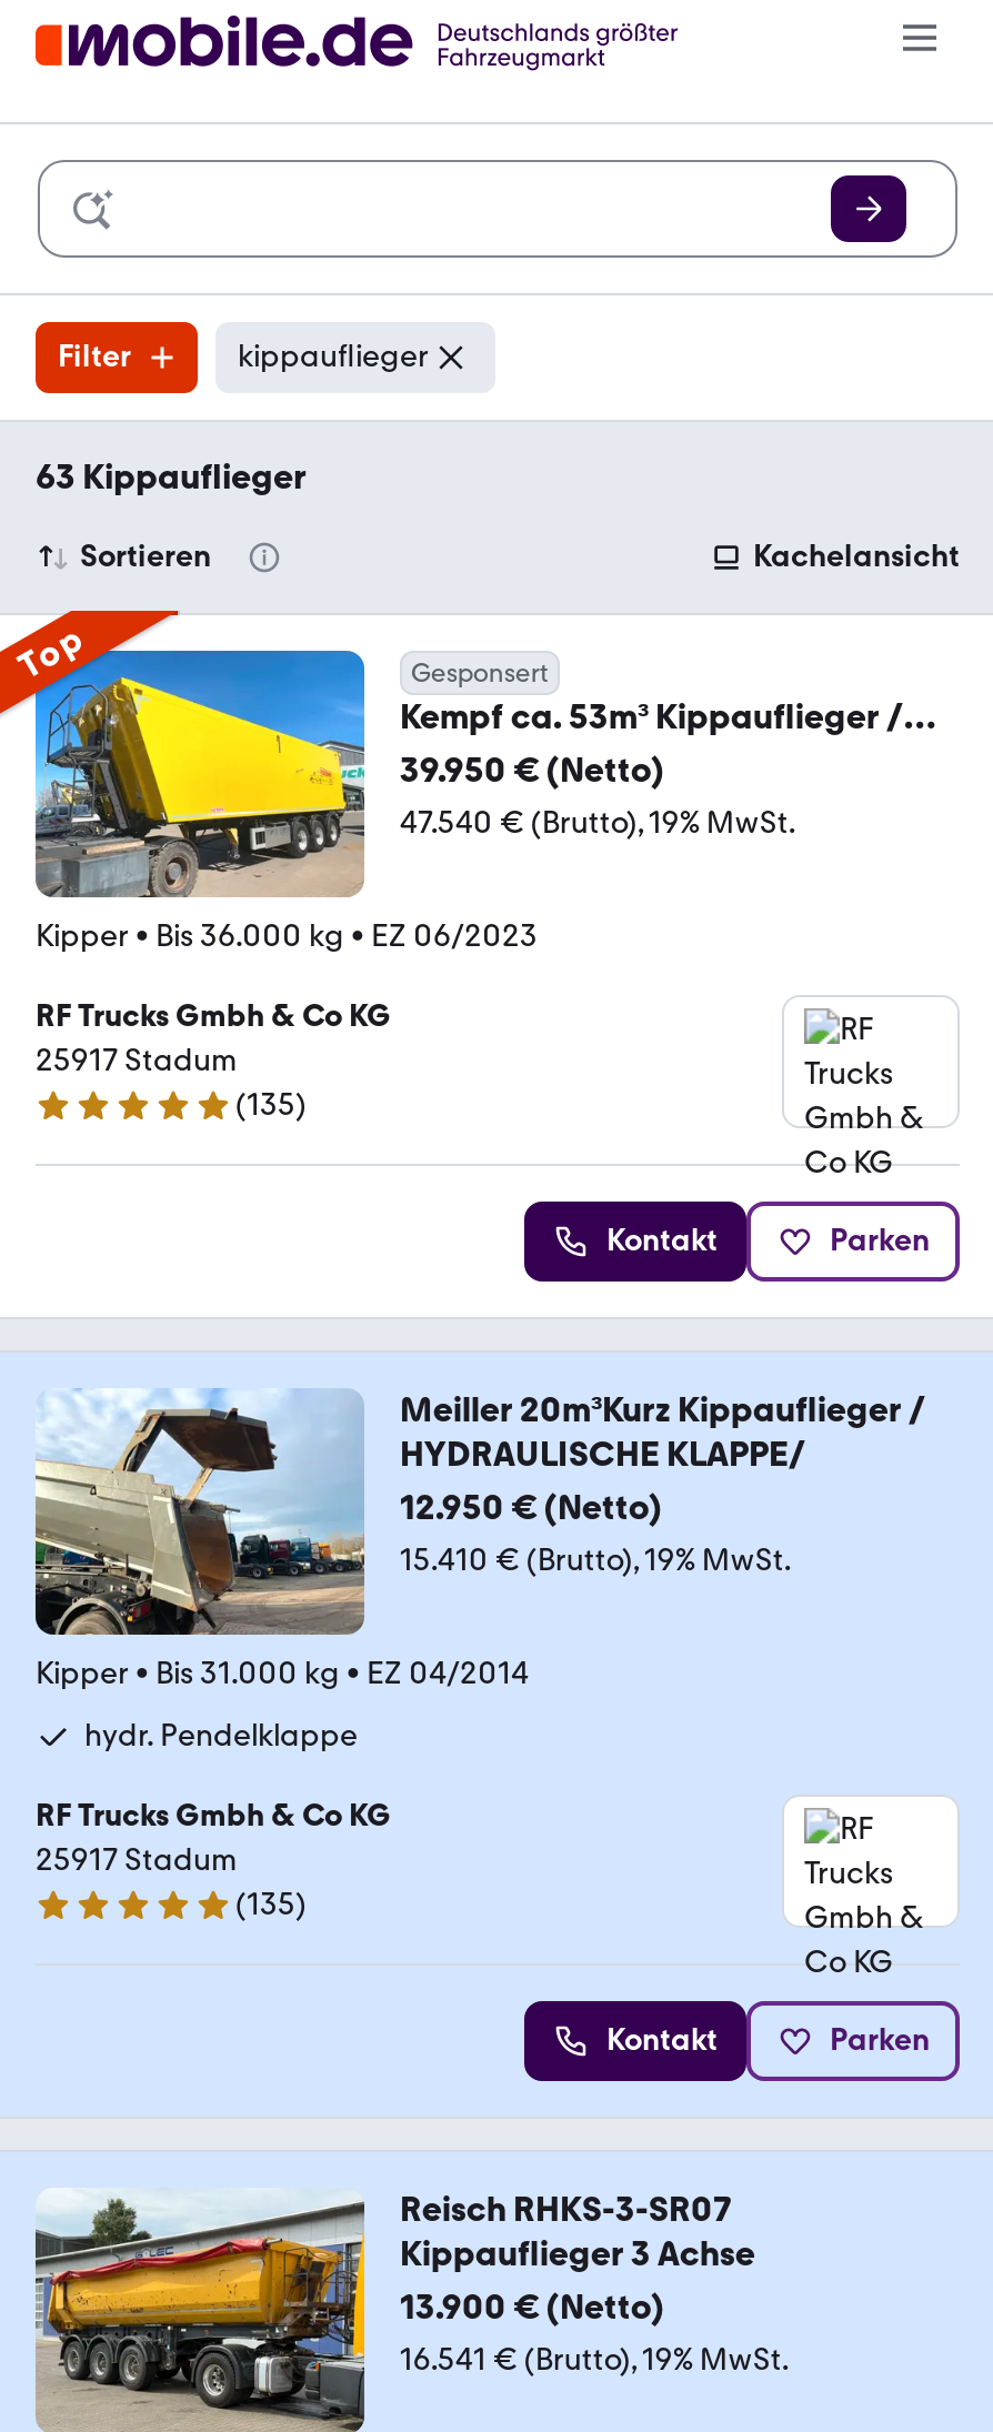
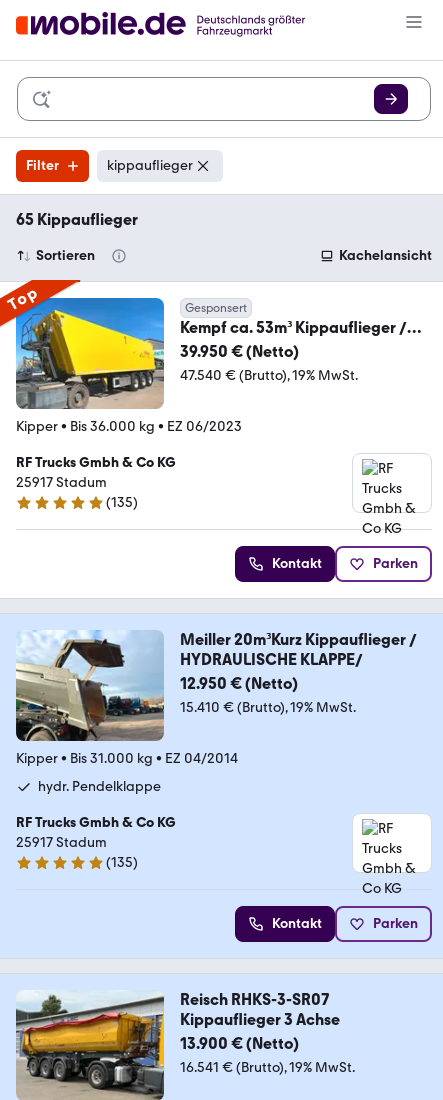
- 63 Kippauflieger
+ 65 Kippauflieger
